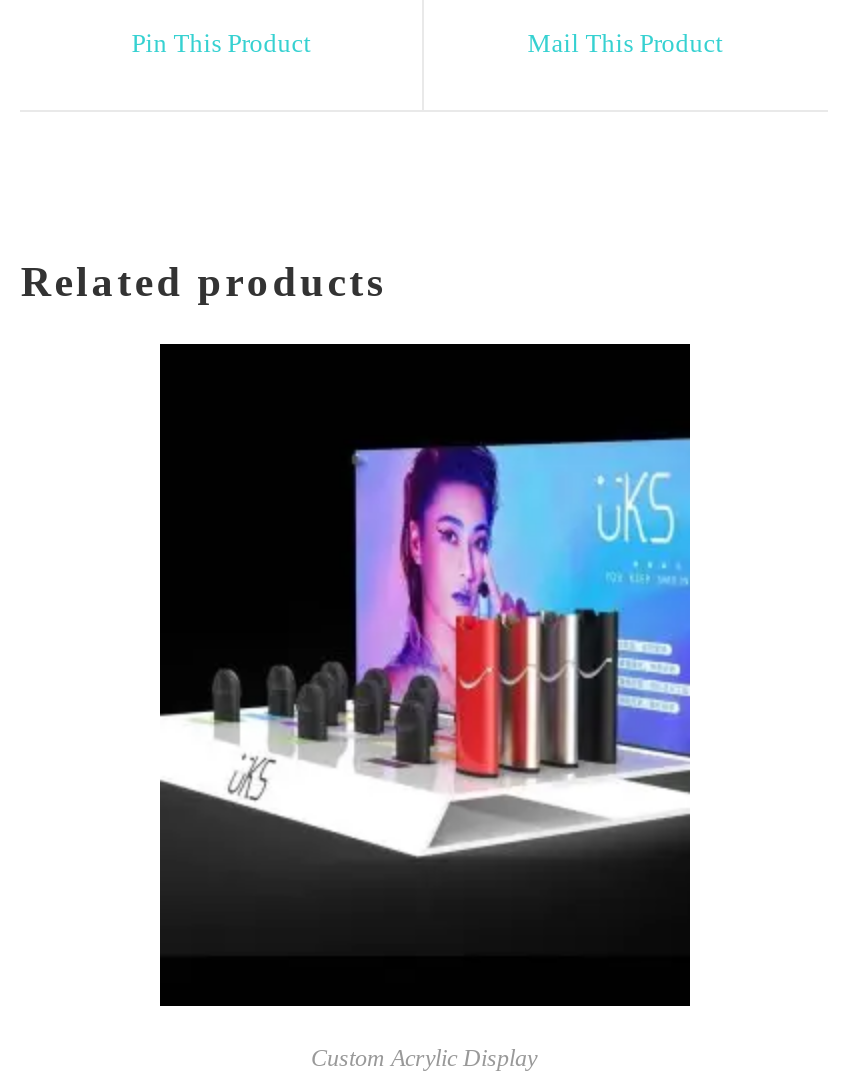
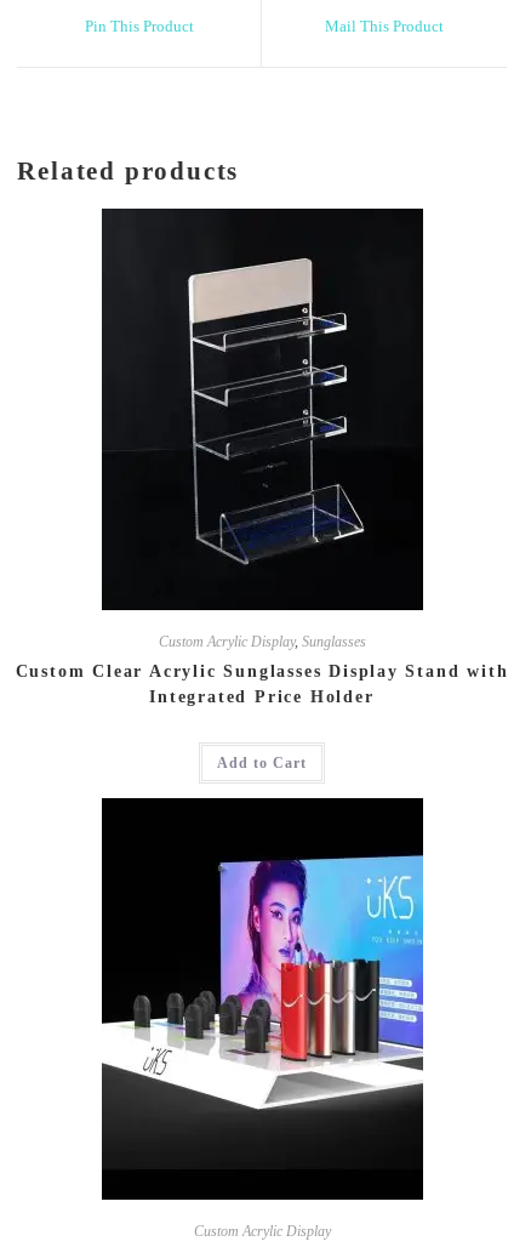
+ Custom Acrylic Display, Sunglasses
+ Custom Clear Acrylic Sunglasses Display Stand with
+ Integrated Price Holder

+ [image]

+ Add to Cart
